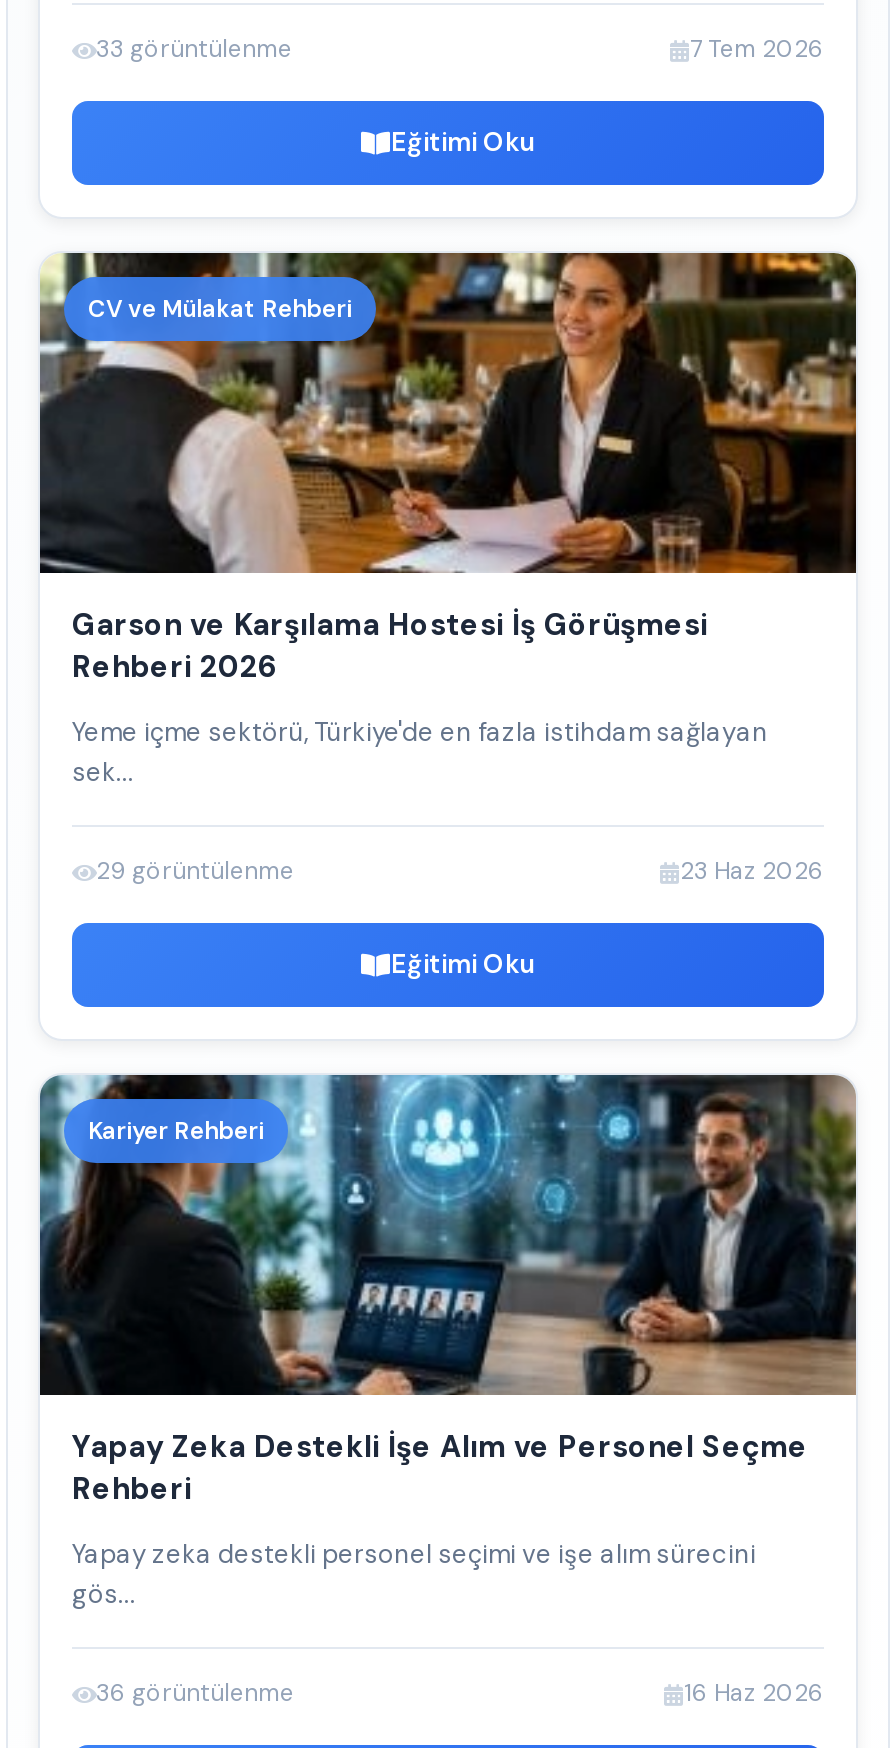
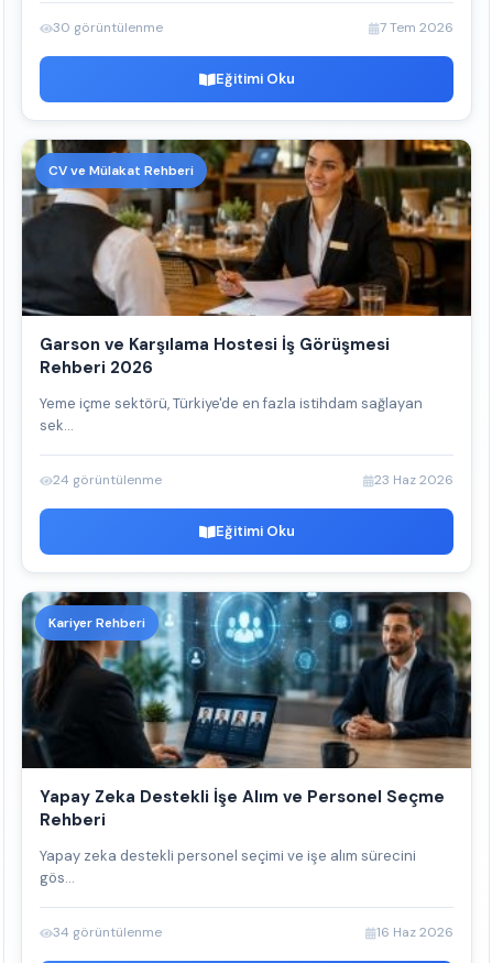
- 33 görüntülenme
+ 30 görüntülenme

- 29 görüntülenme
+ 24 görüntülenme

- 36 görüntülenme
+ 34 görüntülenme
